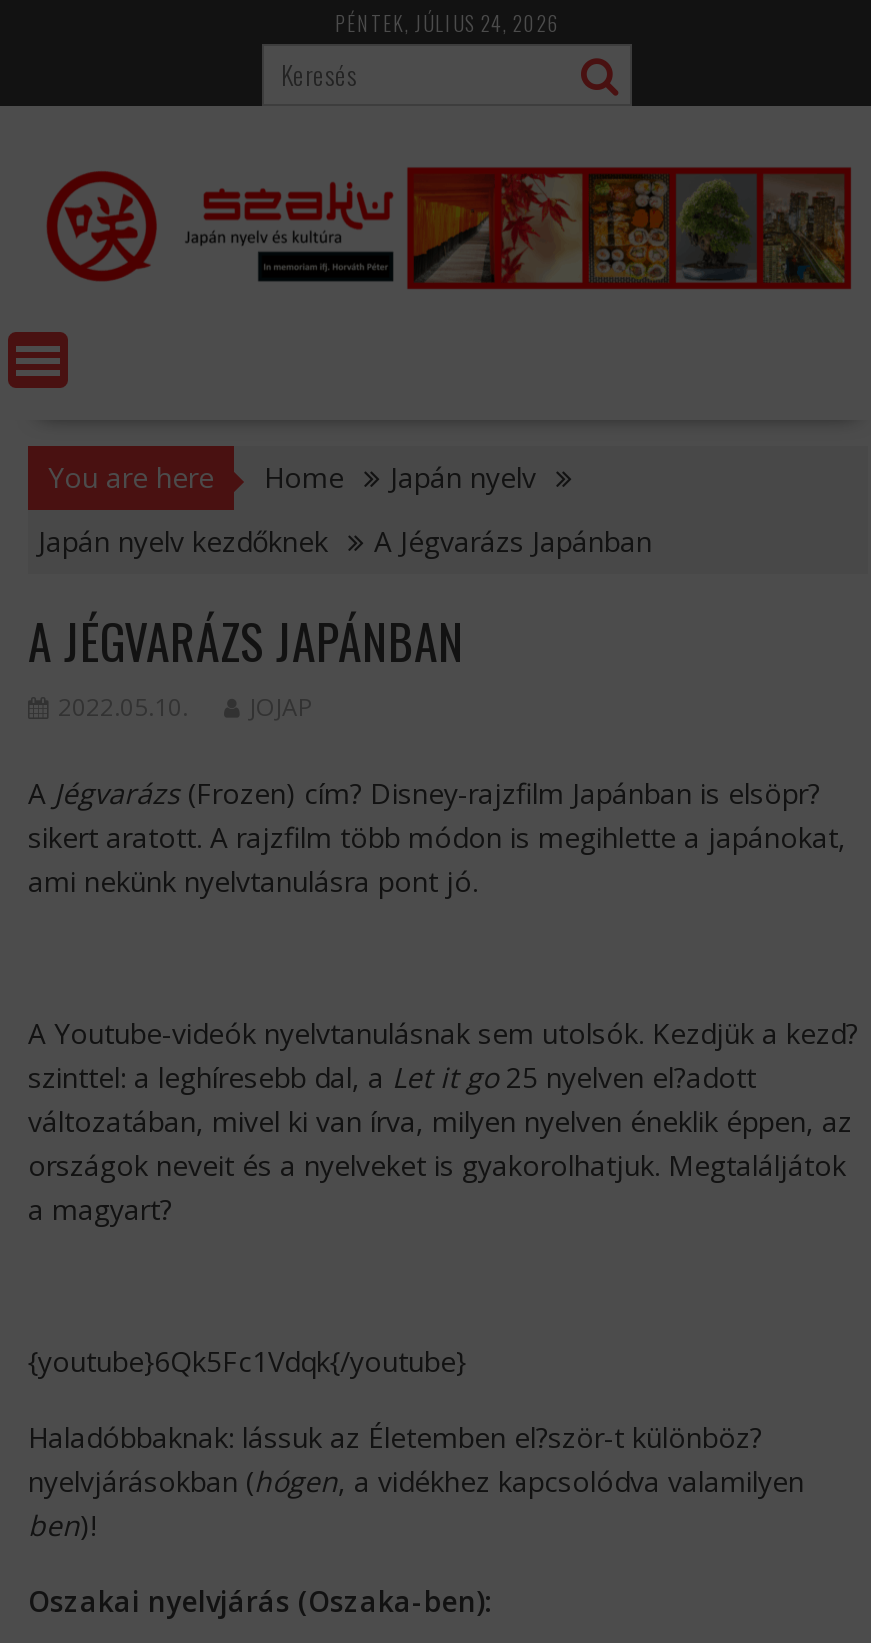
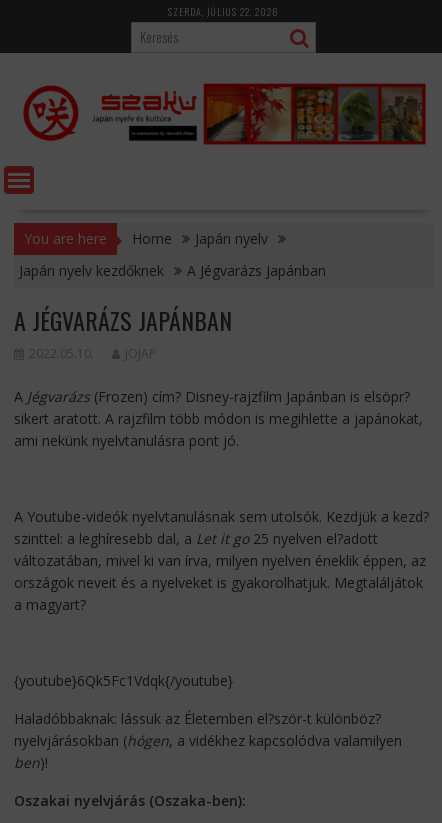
- PÉNTEK, JÚLIUS 24, 2026
+ SZERDA, JÚLIUS 22, 2026
